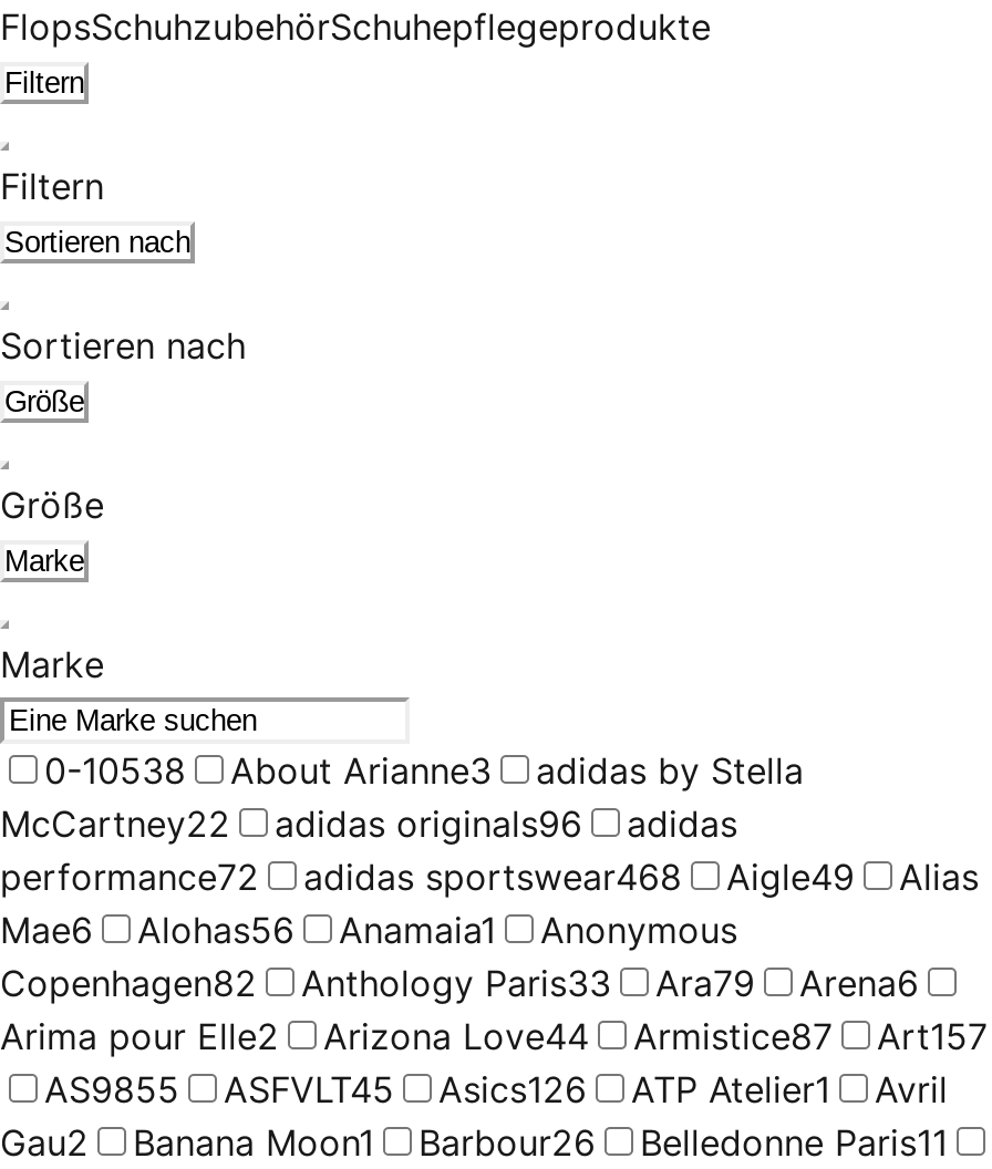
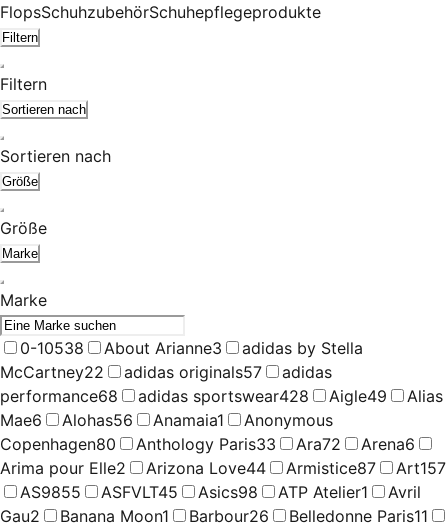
- adidas originals96
+ adidas originals57

- performance72
+ performance68

- adidas sportswear468
+ adidas sportswear428

- Copenhagen82
+ Copenhagen80

- Ara79
+ Ara72

- AS9855 ASFVLT45 Asics126 ATP Atelier1 Avril
+ AS9855 ASFVLT45 Asics98 ATP Atelier1 Avril
